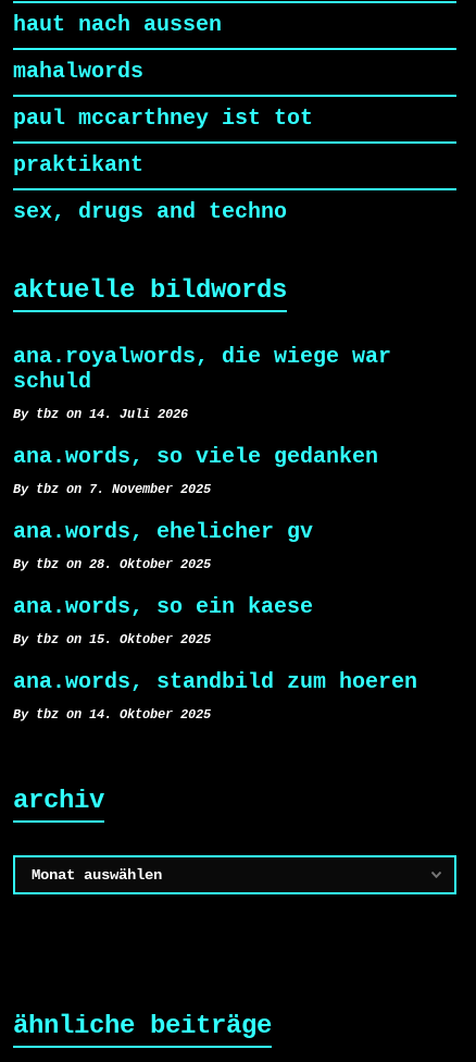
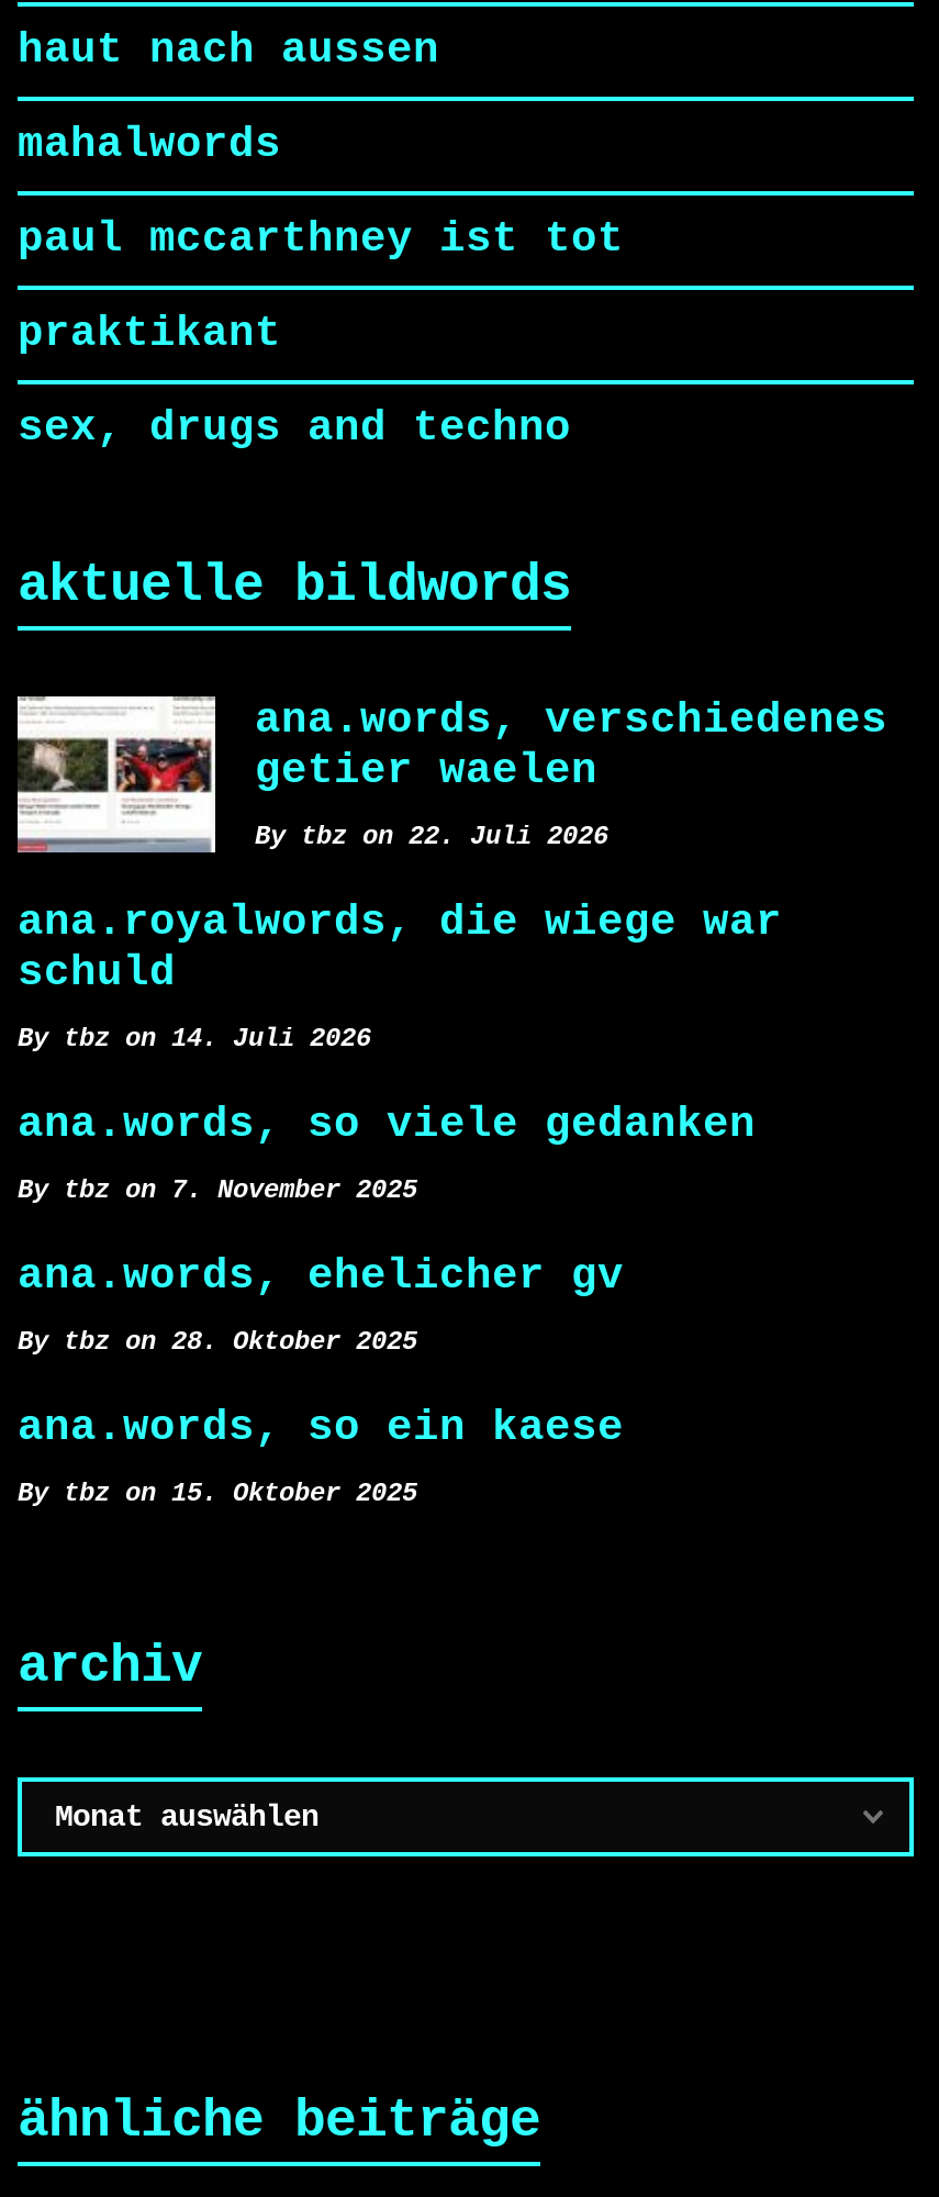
+ [image]
+ ana.words, verschiedenes
+ getier waelen
+ By tbz on 22. Juli 2026

moved down: ana.royalwords, die wiege war | schuld | By tbz on 14. Juli 2026 | ... | ana.words, so ein kaese | By tbz on 15. Oktober 2025

- ana.words, standbild zum hoeren
- By tbz on 14. Oktober 2025
